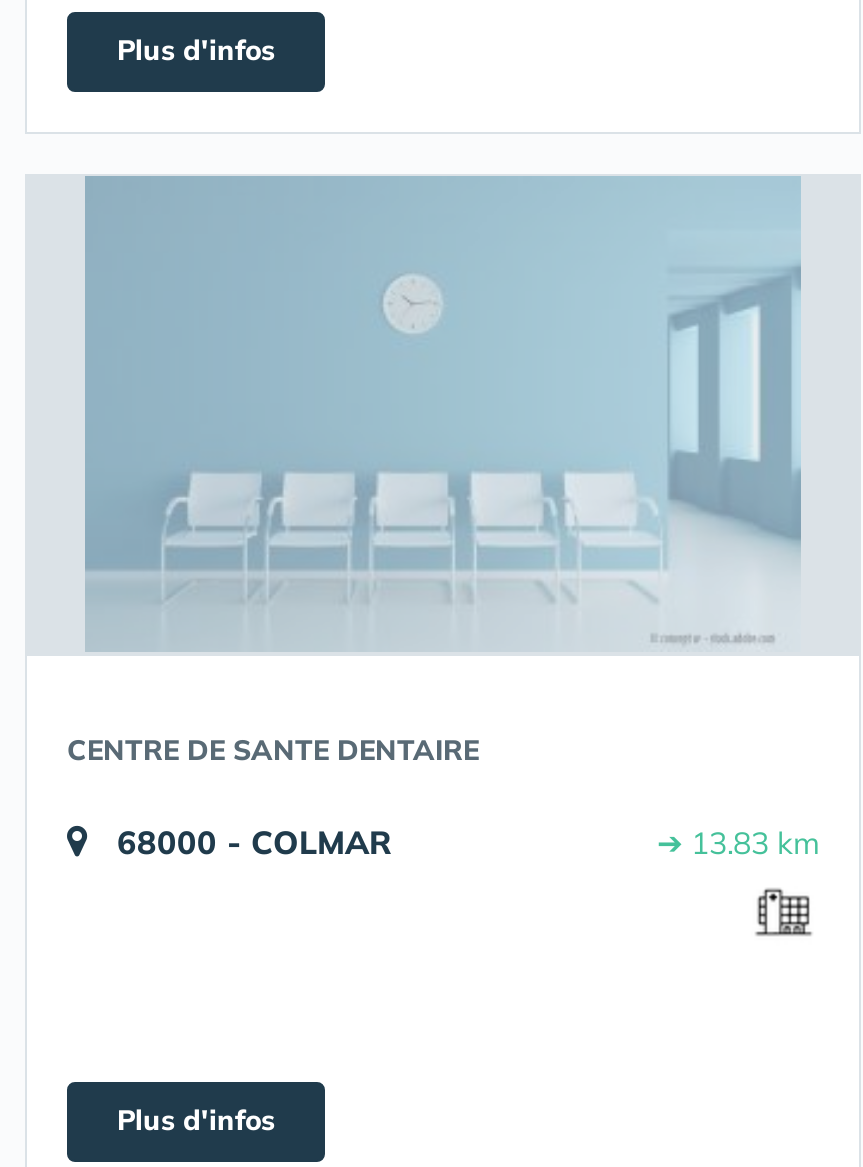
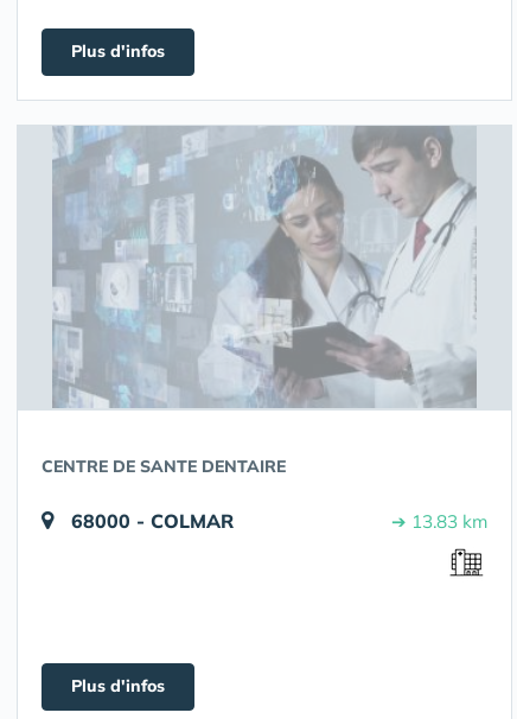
- [image]
+ [image]
